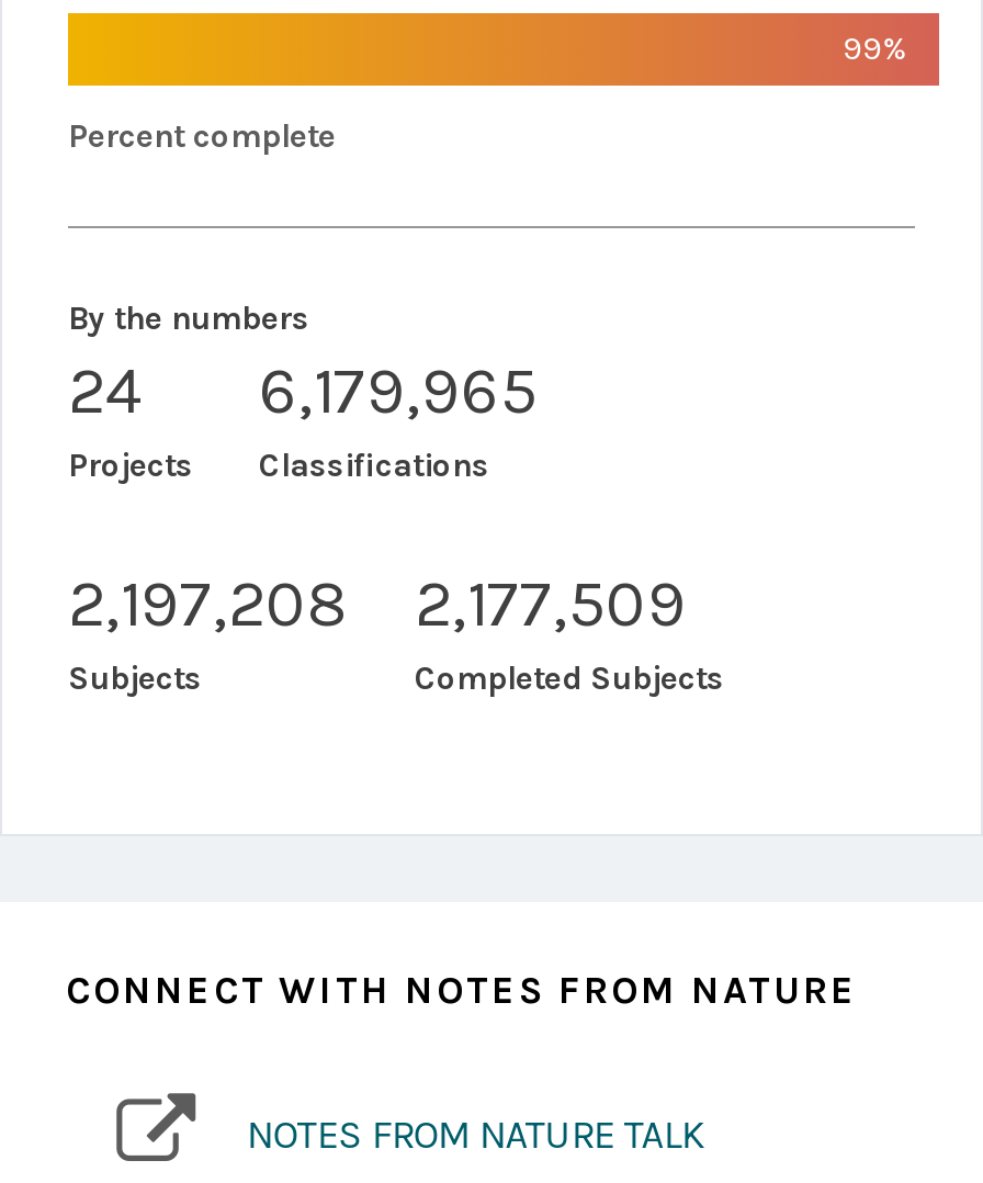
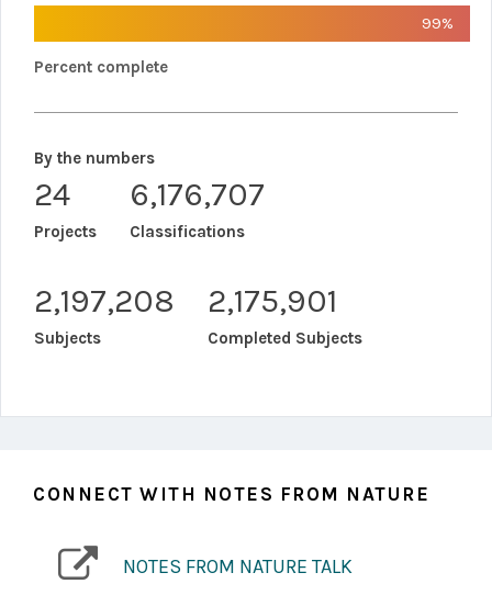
- 24 6,179,965
+ 24 6,176,707

- 2,197,208 2,177,509
+ 2,197,208 2,175,901
